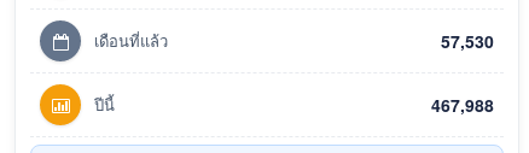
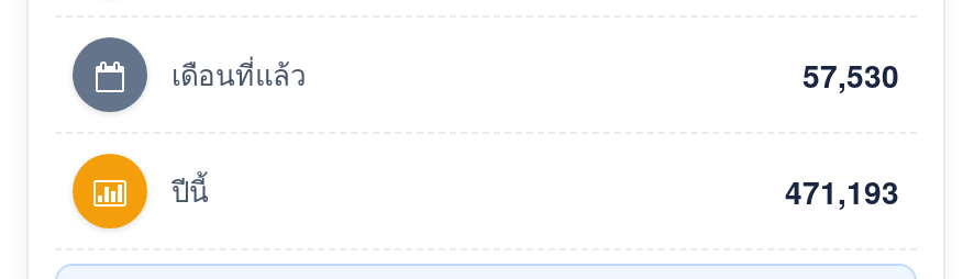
- 467,988
+ 471,193
